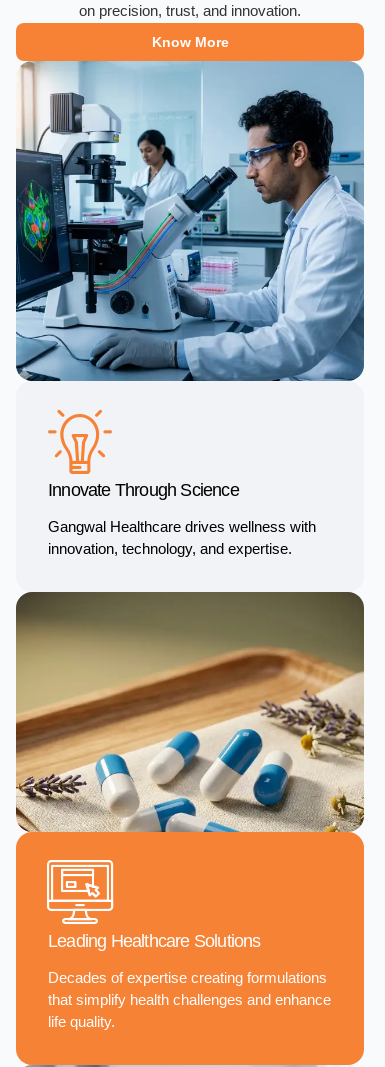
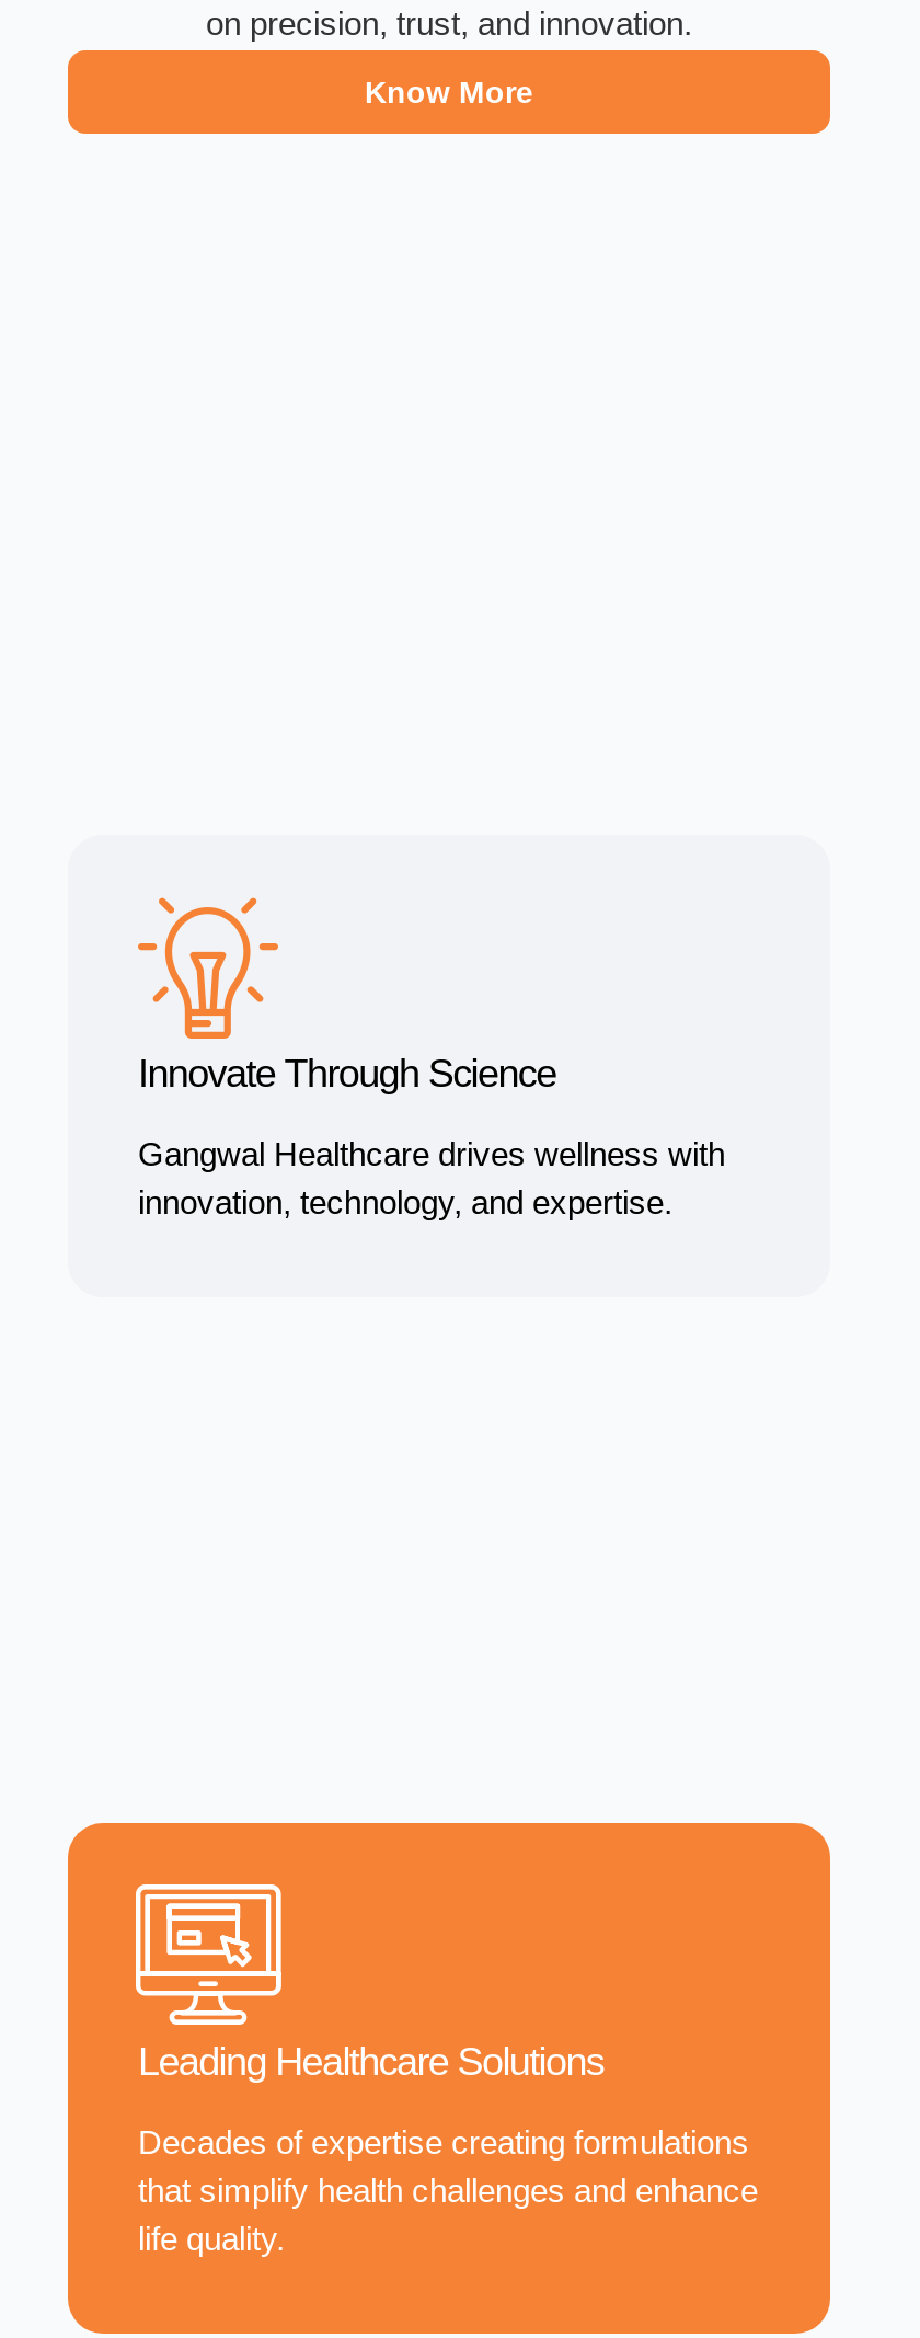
- [image]

- [image]
